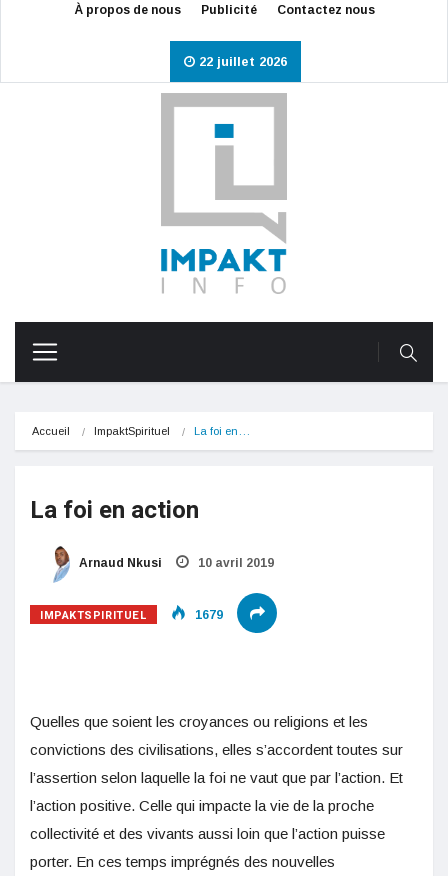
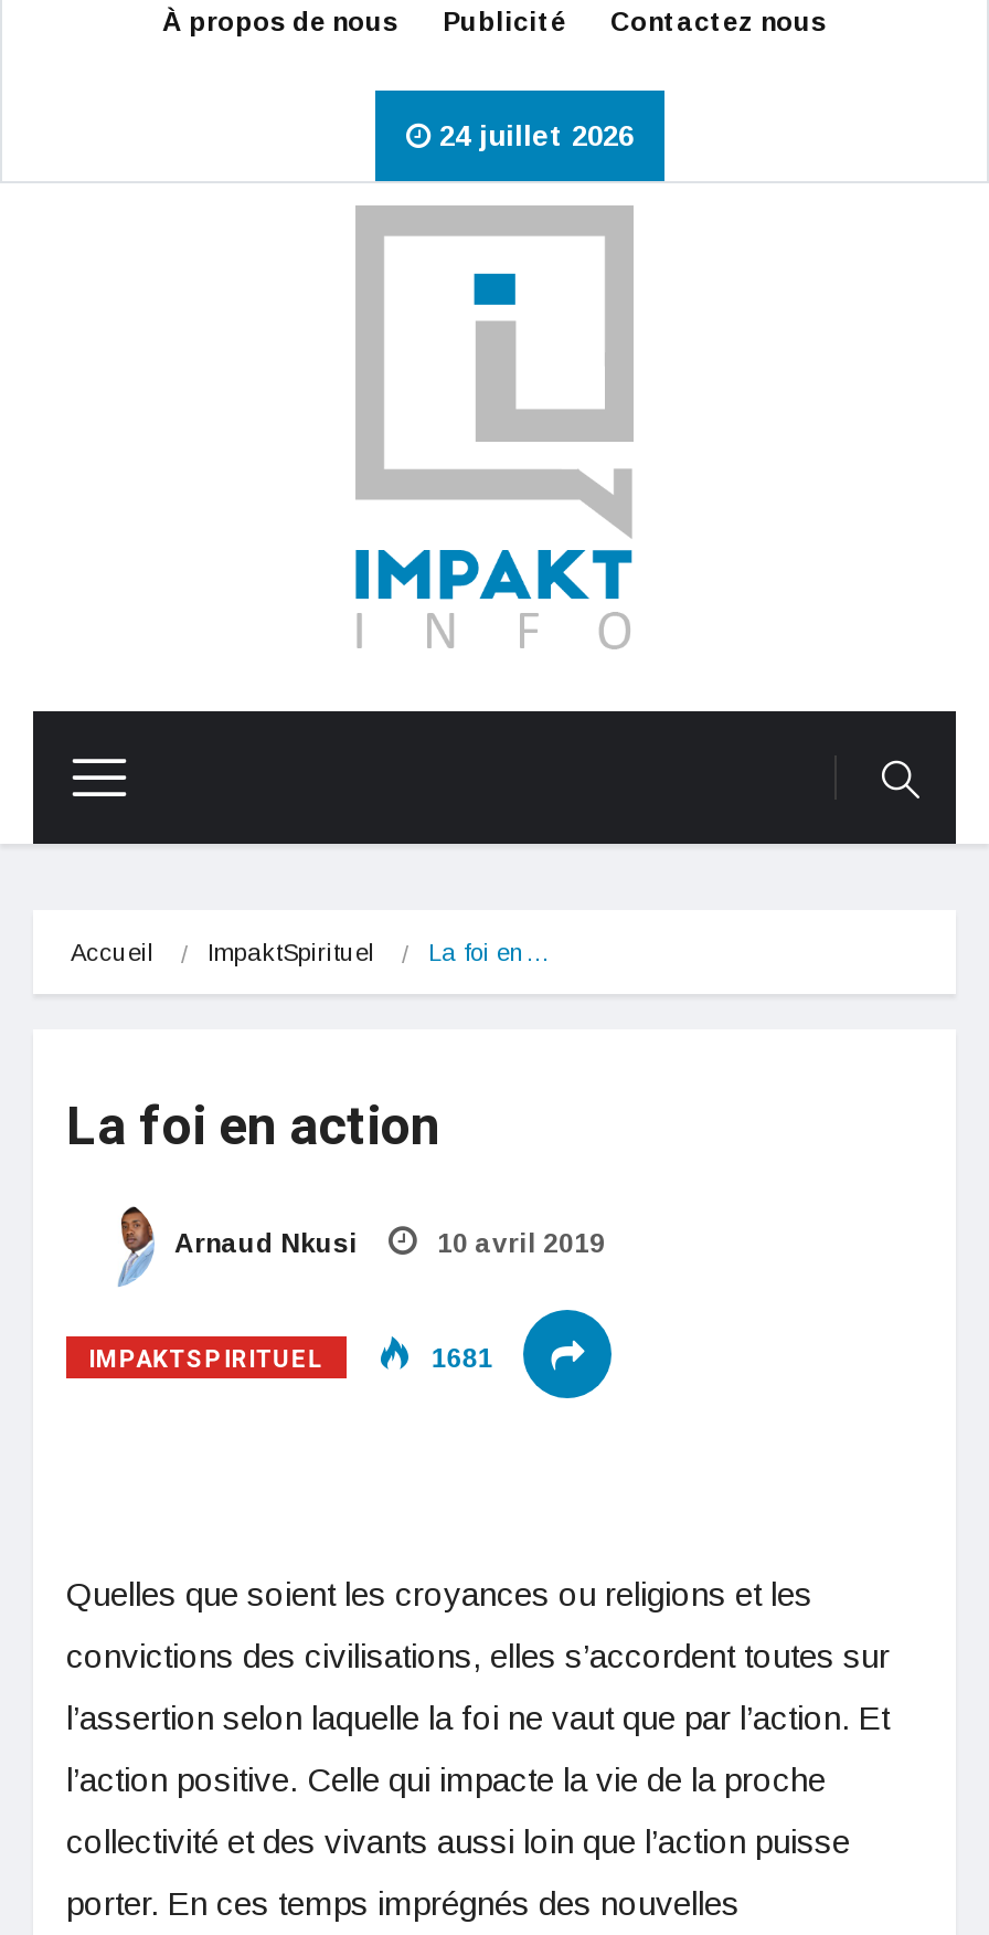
- 22 juillet 2026
+ 24 juillet 2026

- 1679
+ 1681
